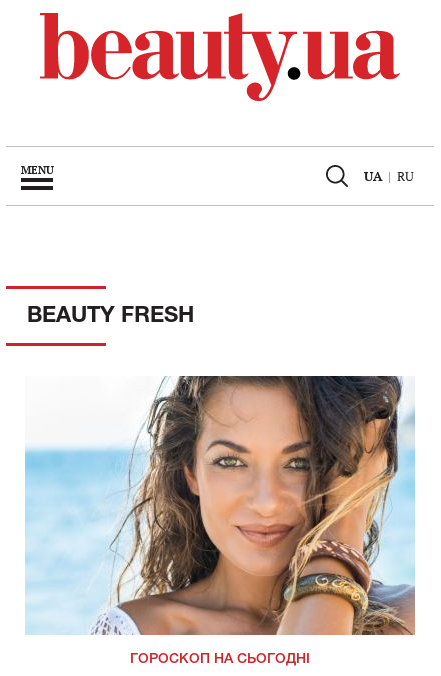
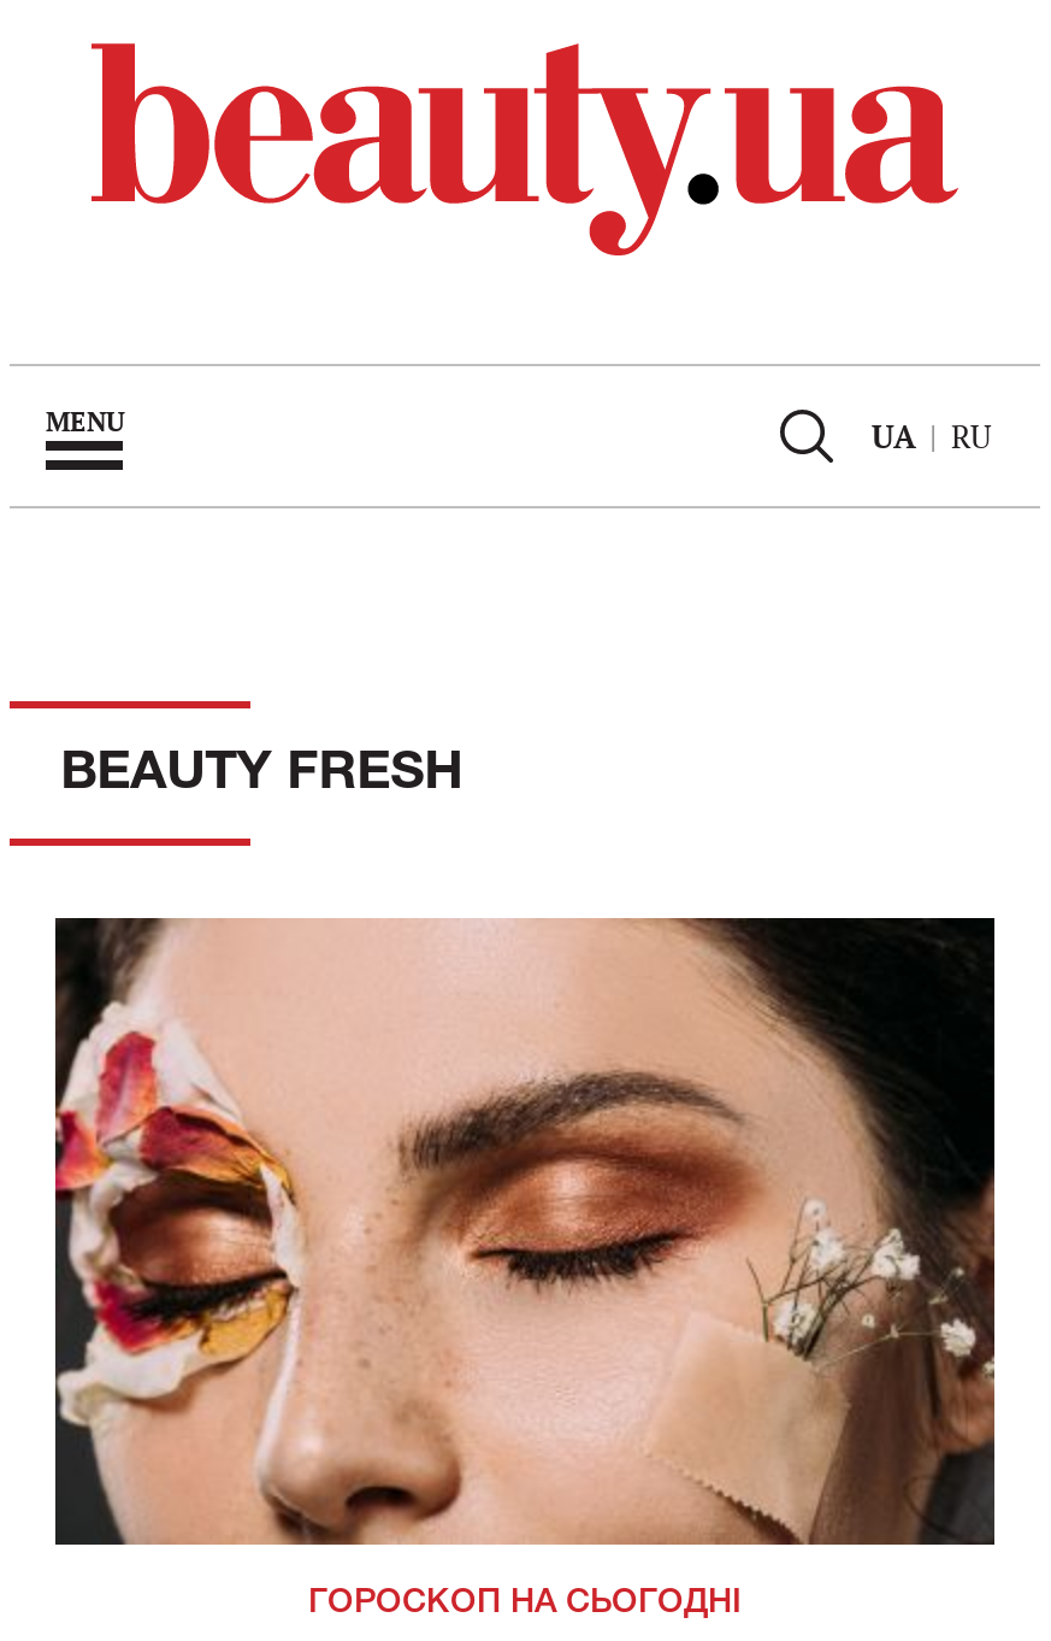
- [image]
+ [image]
